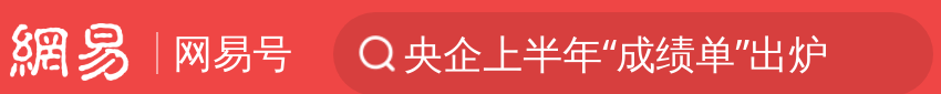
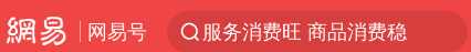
- 央企上半年“成绩单”出炉
+ 服务消费旺 商品消费稳
